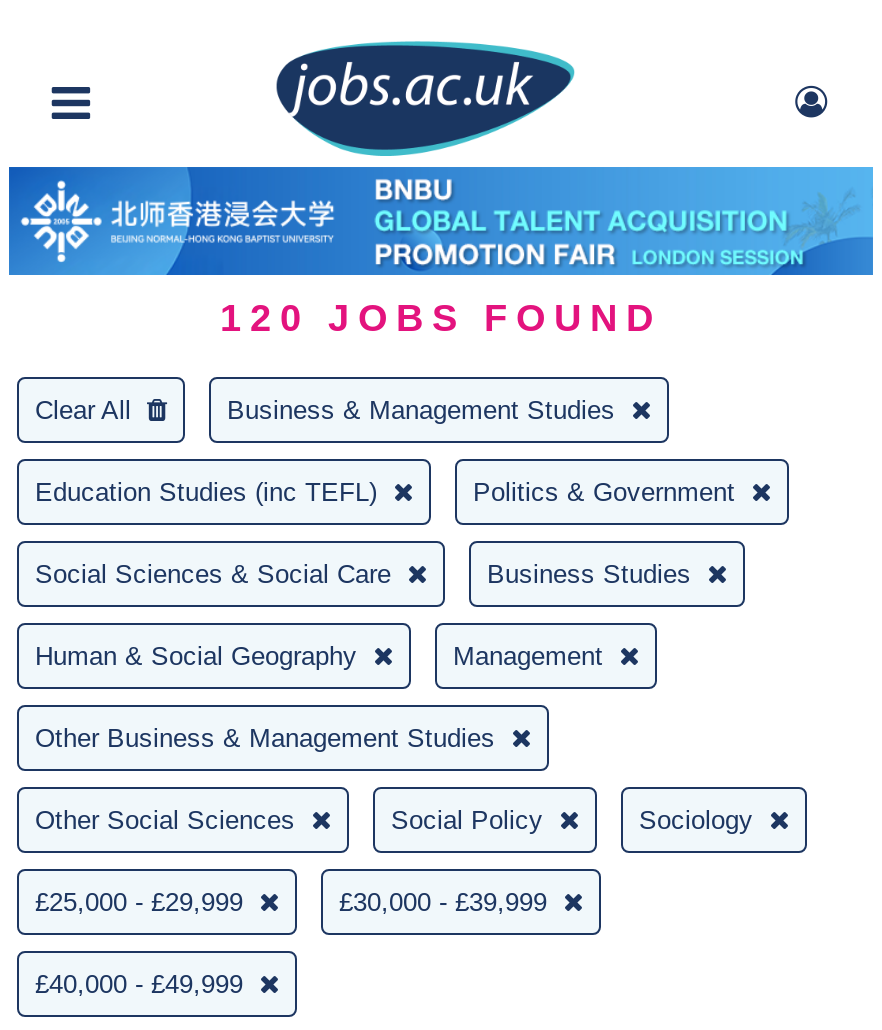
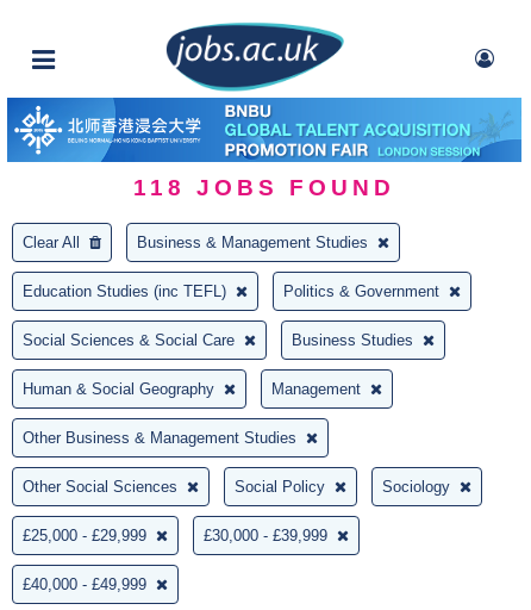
- 120 JOBS FOUND
+ 118 JOBS FOUND
